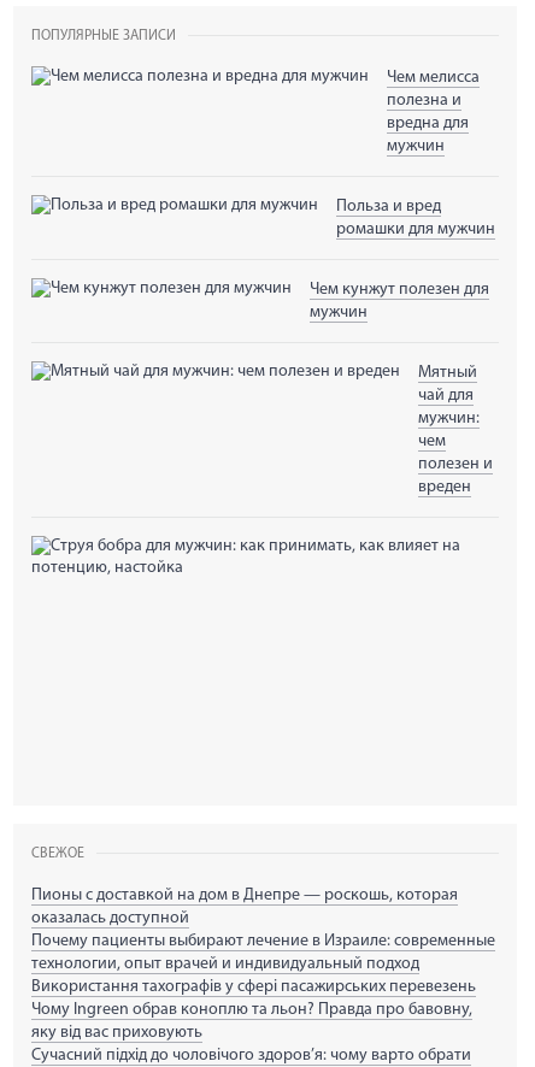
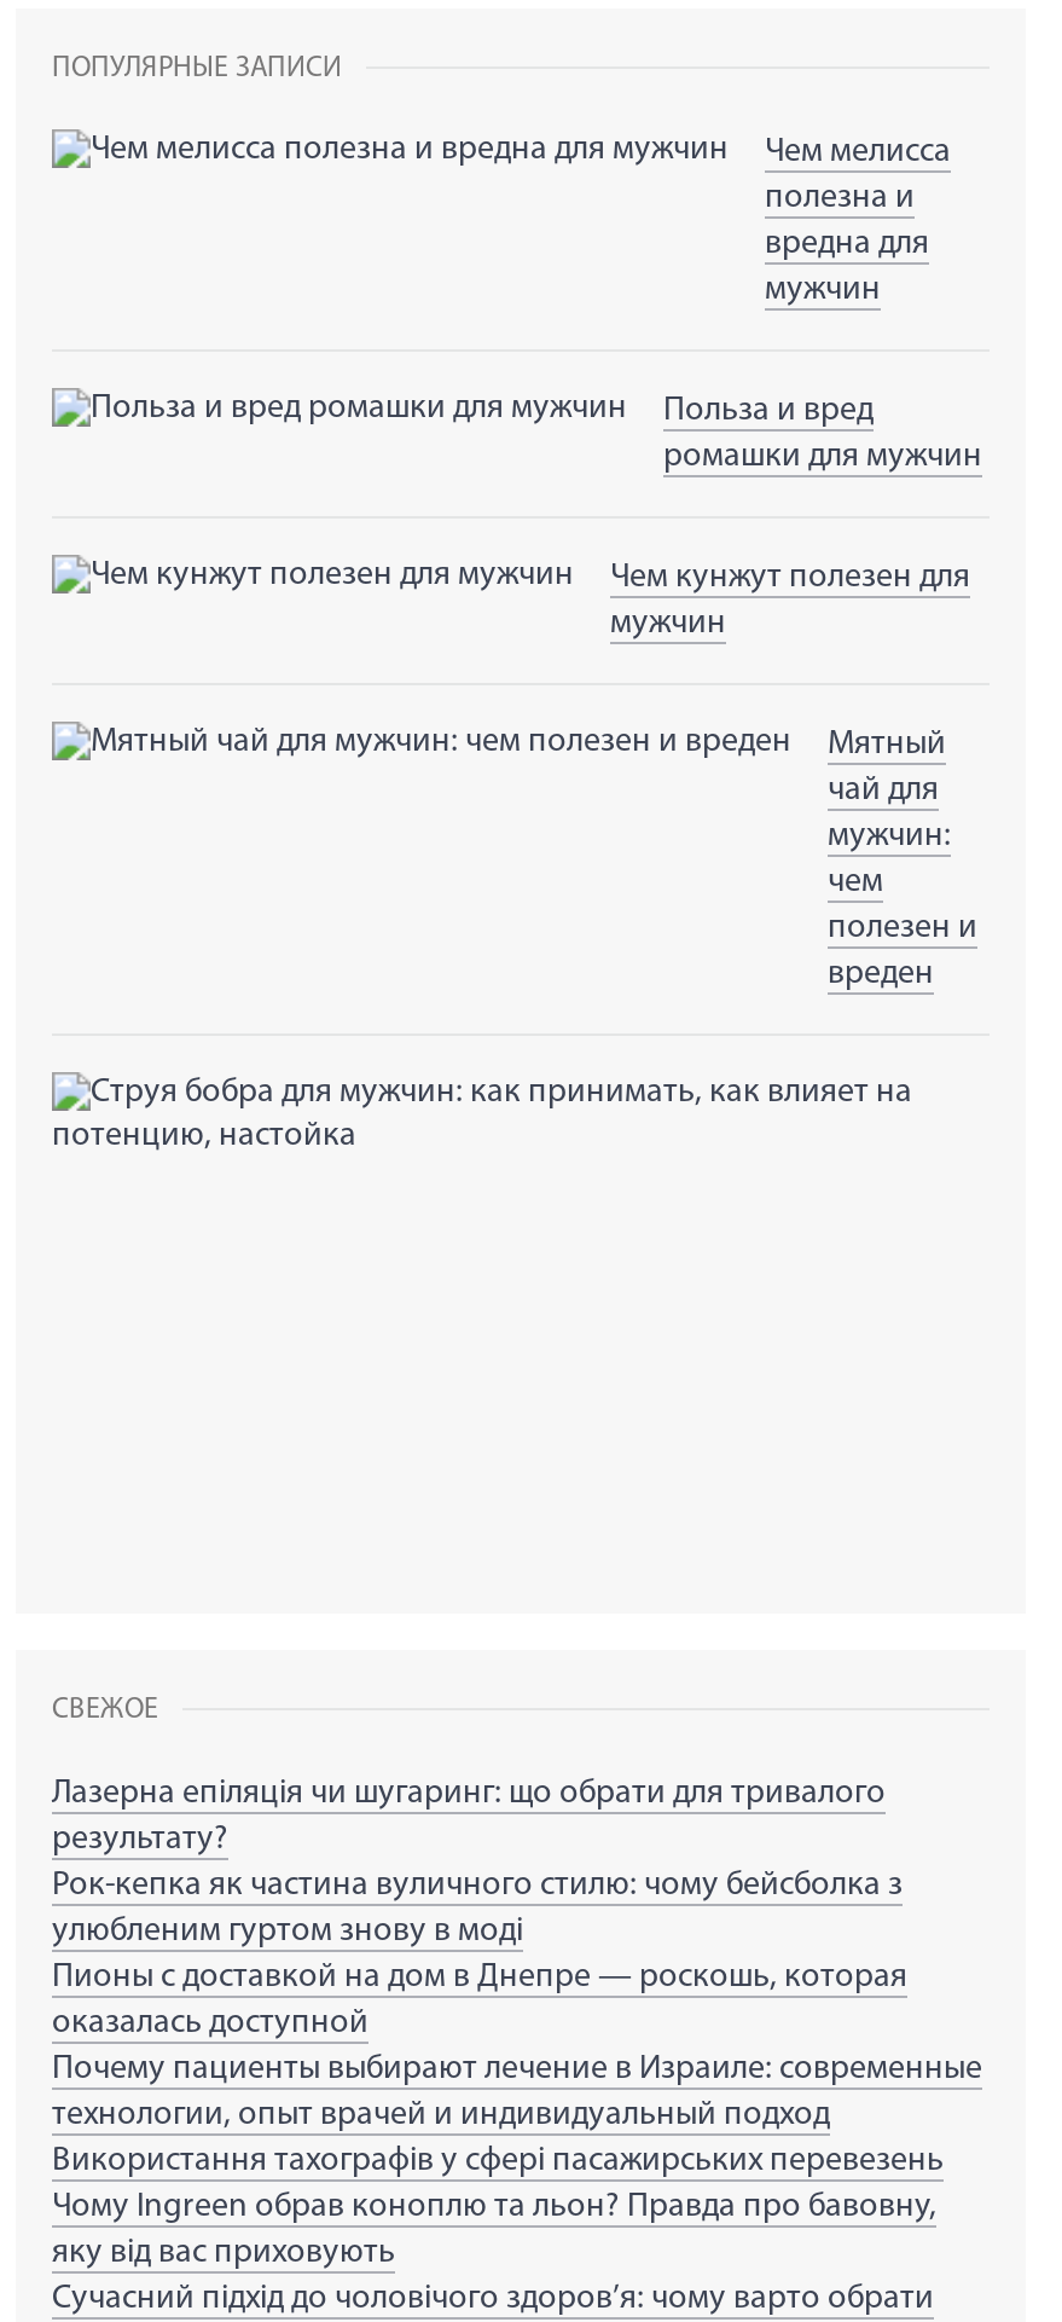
+ Лазерна епіляція чи шугаринг: що обрати для тривалого
+ результату?
+ Рок-кепка як частина вуличного стилю: чому бейсболка з
+ улюбленим гуртом знову в моді
